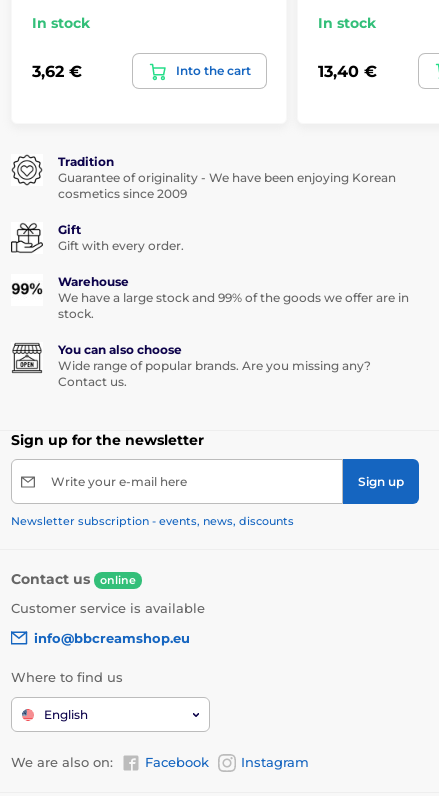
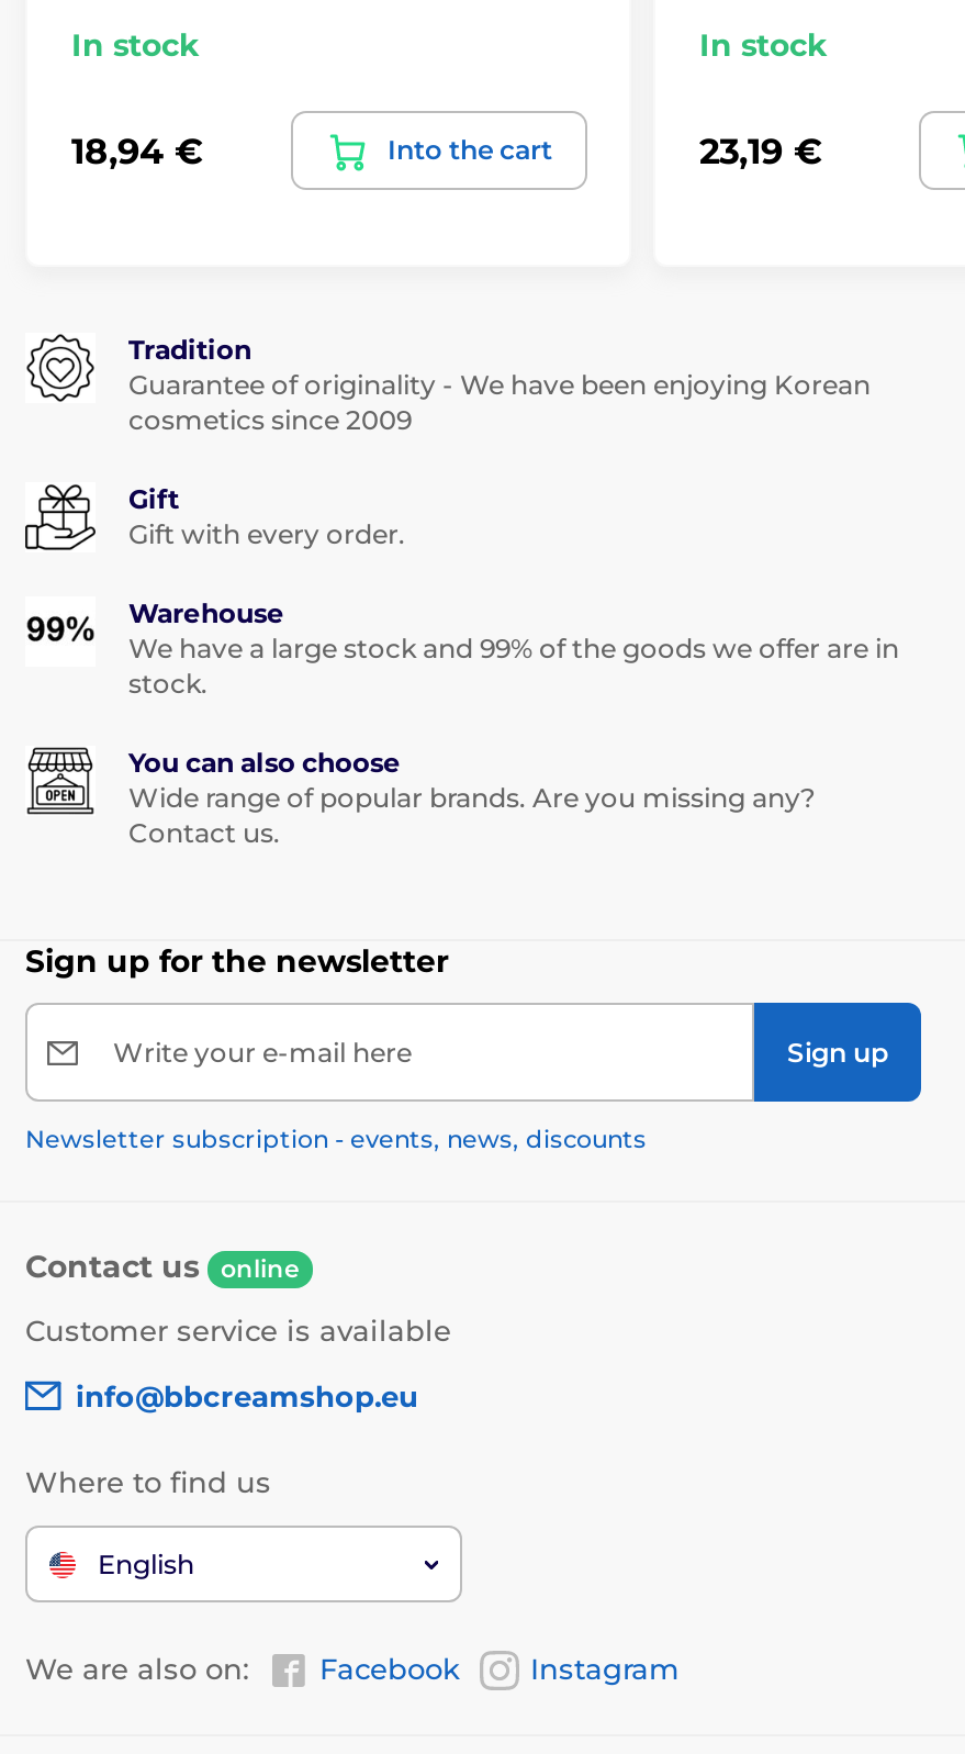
- 3,62 €
+ 18,94 €

- 13,40 €
+ 23,19 €
